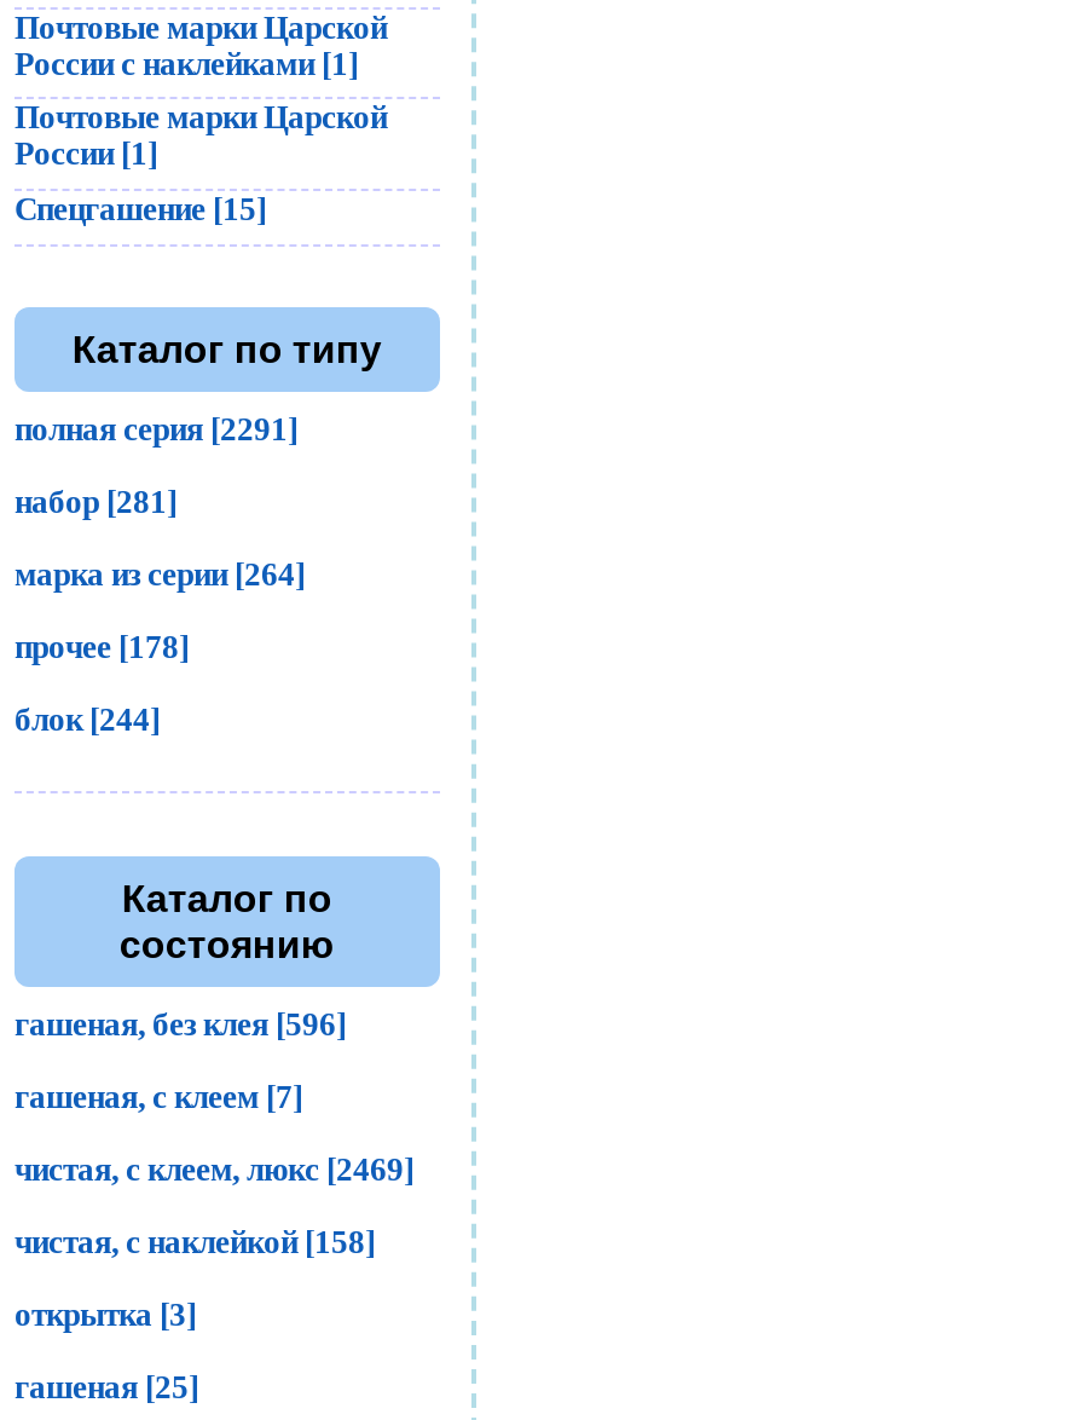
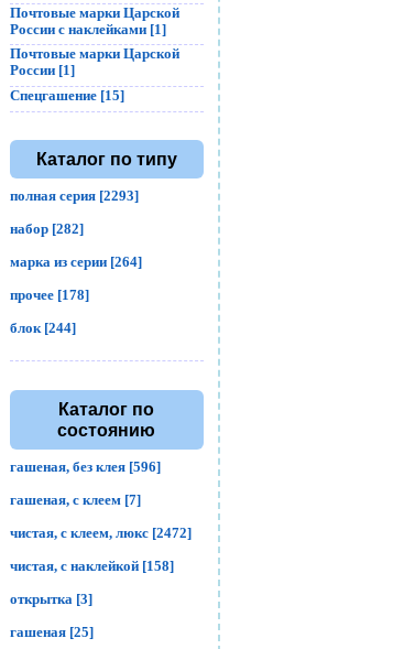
- полная серия [2291]
+ полная серия [2293]

- набор [281]
+ набор [282]

- чистая, с клеем, люкс [2469]
+ чистая, с клеем, люкс [2472]
